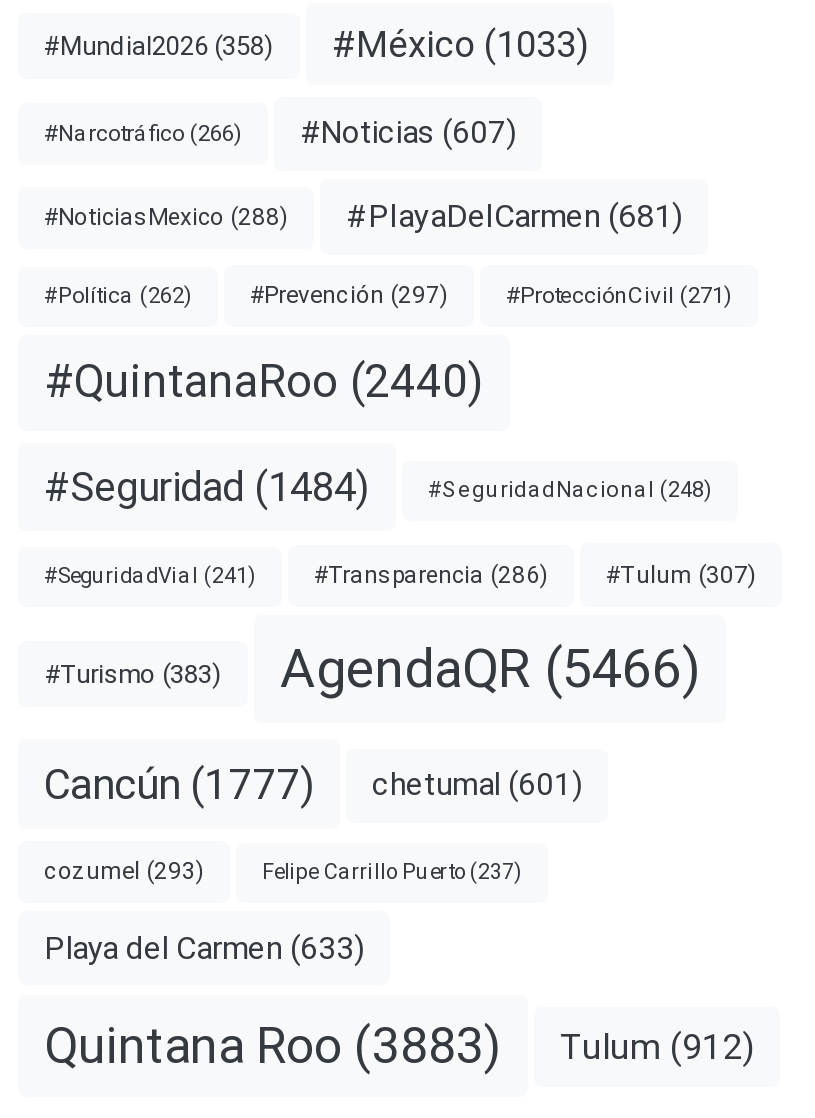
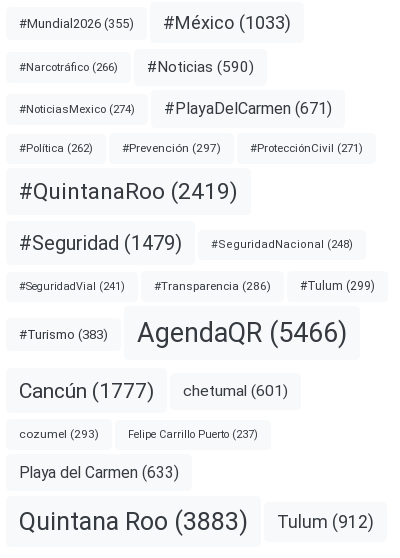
- #Mundial2026 (358) #México (1033)
+ #Mundial2026 (355) #México (1033)

- #Noticias (607)
+ #Noticias (590)

- #NoticiasMexico (288)
+ #NoticiasMexico (274)

- #PlayaDelCarmen (681)
+ #PlayaDelCarmen (671)

- #QuintanaRoo (2440)
+ #QuintanaRoo (2419)

- #Seguridad (1484)
+ #Seguridad (1479)

- #Tulum (307)
+ #Tulum (299)
